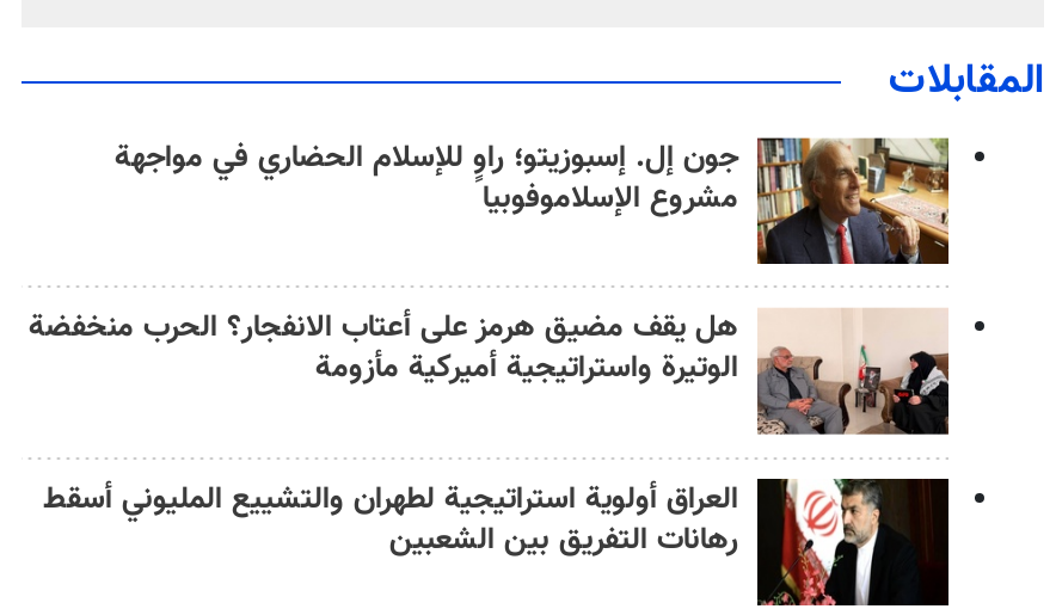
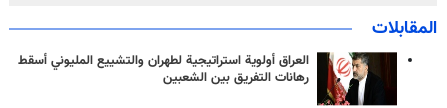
- [image]
- جون إل. إسبوزيتو؛ راوٍ للإسلام الحضاري في مواجهة
- مشروع الإسلاموفوبيا
- هل يقف مضيق هرمز على أعتاب الانفجار؟ الحرب منخفضة
- الوتيرة واستراتيجية أميركية مأزومة

- [image]
